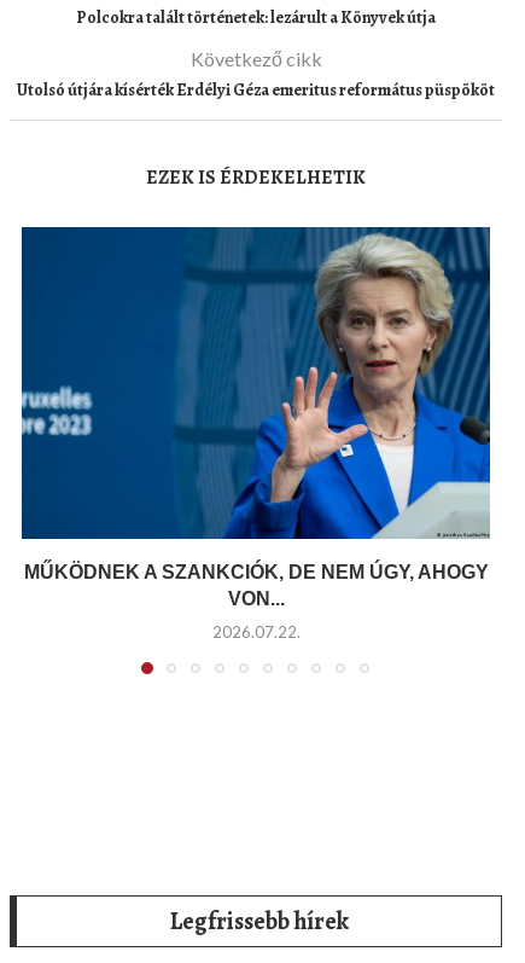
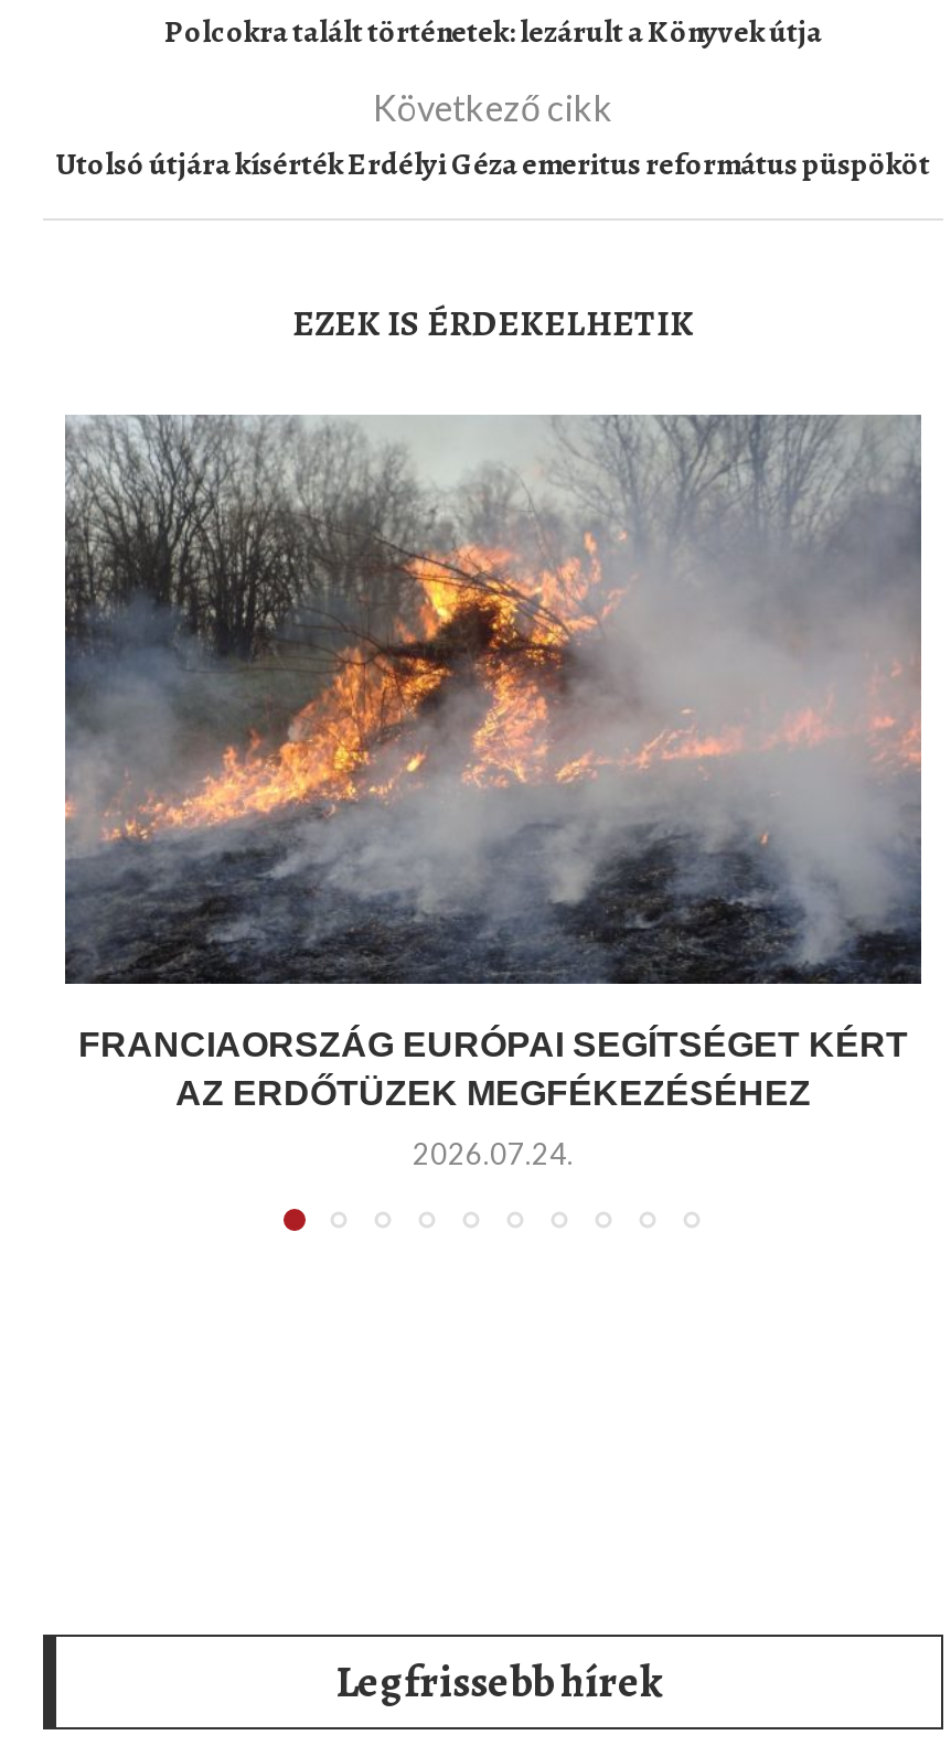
- [image]
- MŰKÖDNEK A SZANKCIÓK, DE NEM ÚGY, AHOGY
- VON...
+ [image]
+ FRANCIAORSZÁG EURÓPAI SEGÍTSÉGET KÉRT
+ AZ ERDŐTÜZEK MEGFÉKEZÉSÉHEZ

- 2026.07.22.
+ 2026.07.24.
